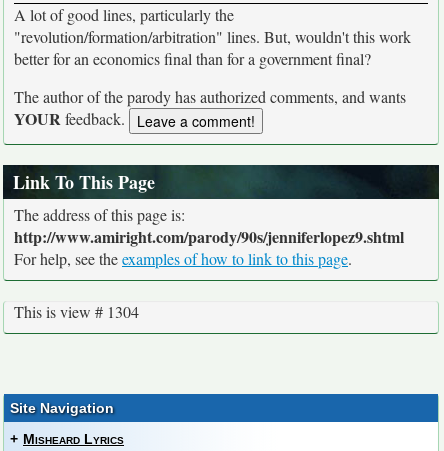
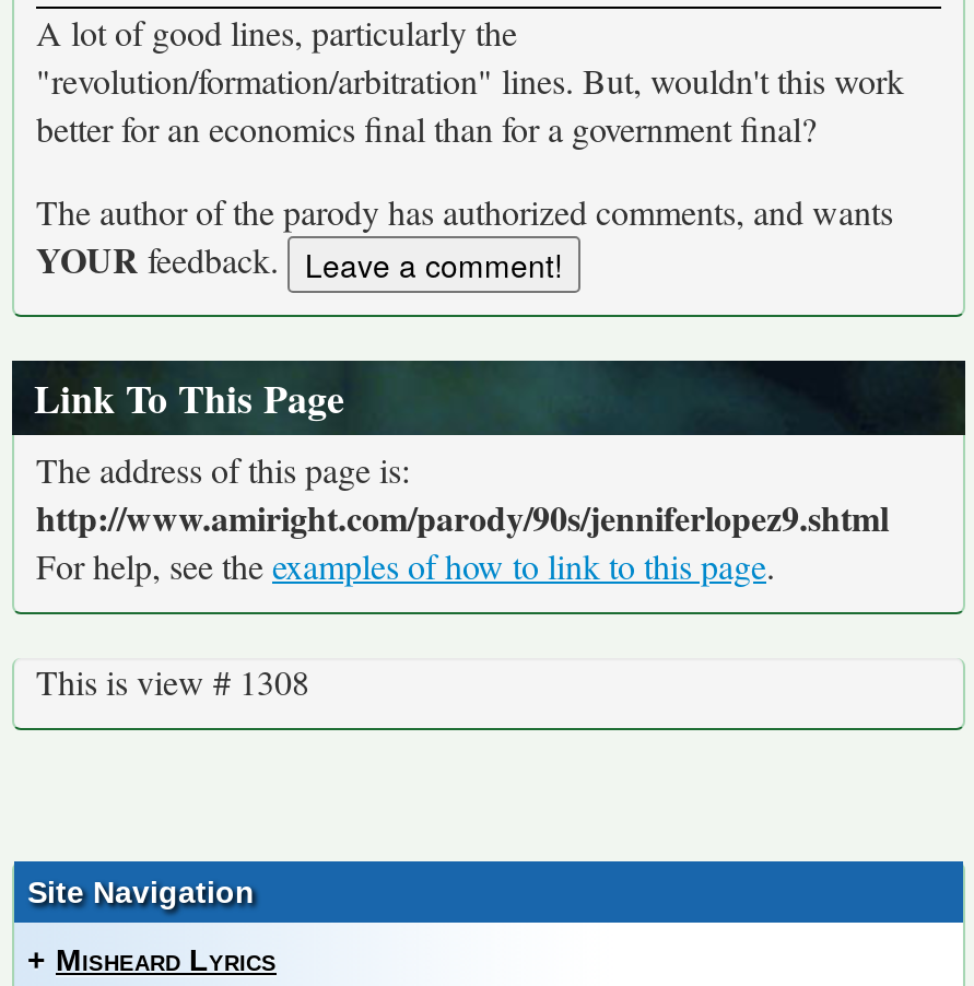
- This is view # 1304
+ This is view # 1308
